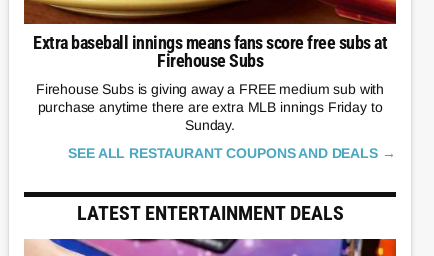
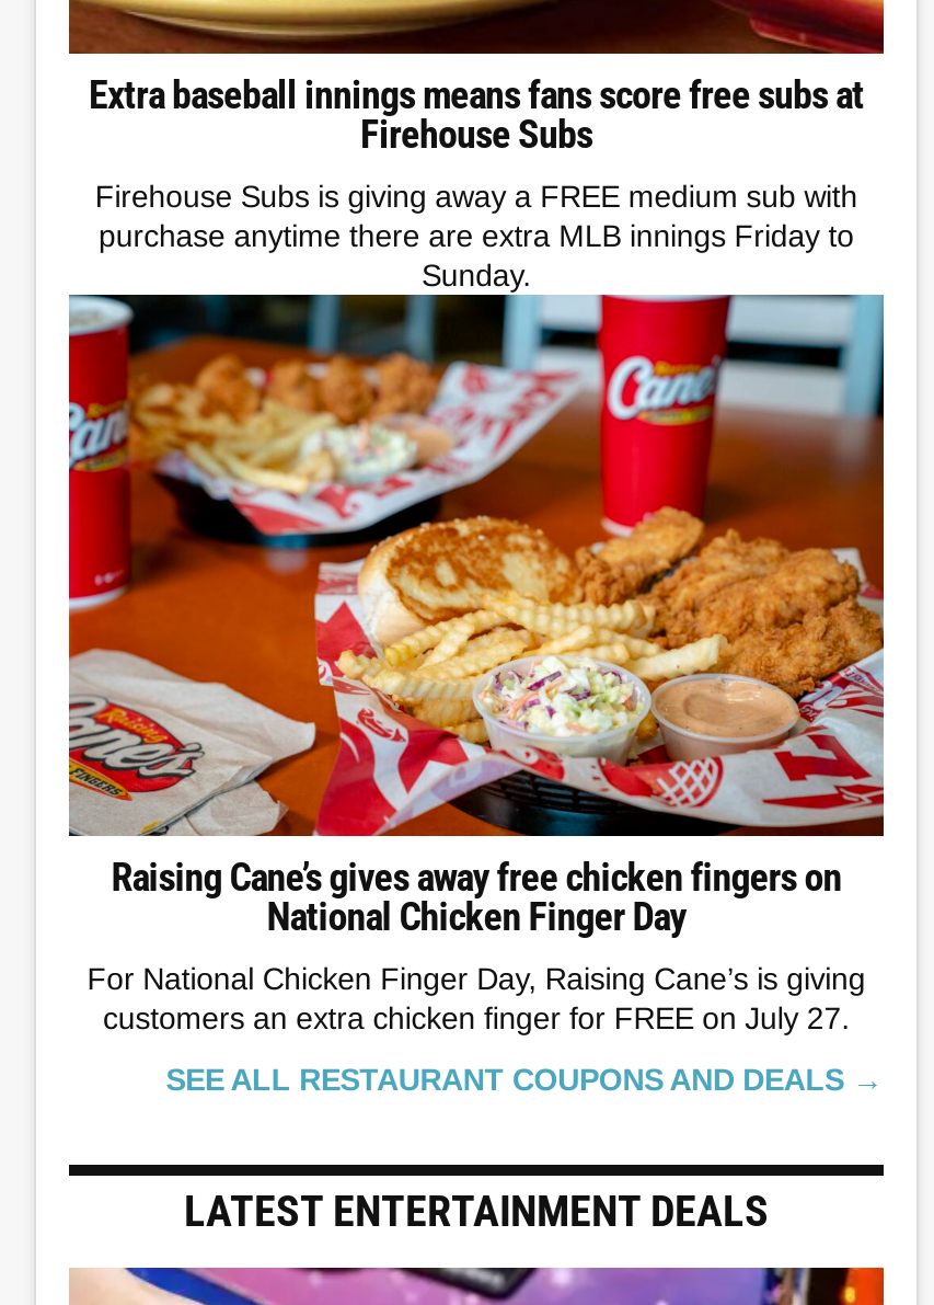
+ [image]
+ Raising Cane’s gives away free chicken fingers on
+ National Chicken Finger Day
+ For National Chicken Finger Day, Raising Cane’s is giving
+ customers an extra chicken finger for FREE on July 27.
